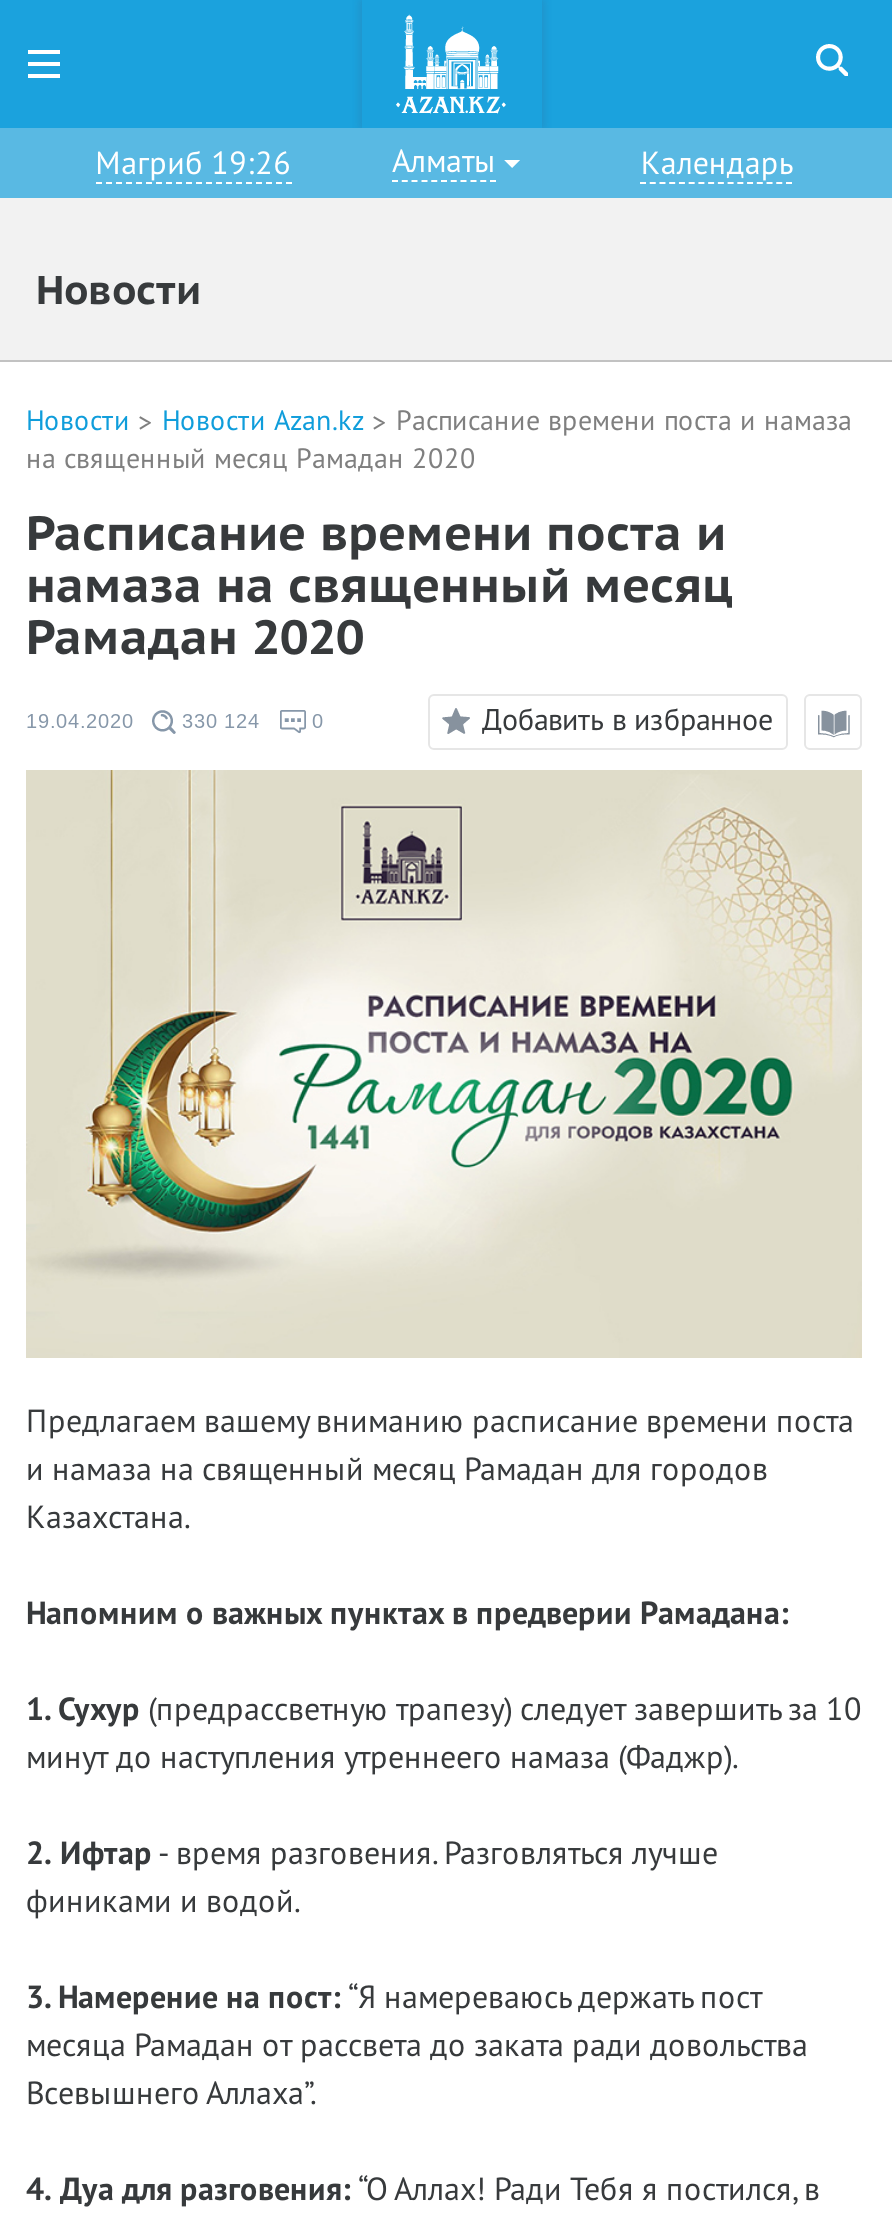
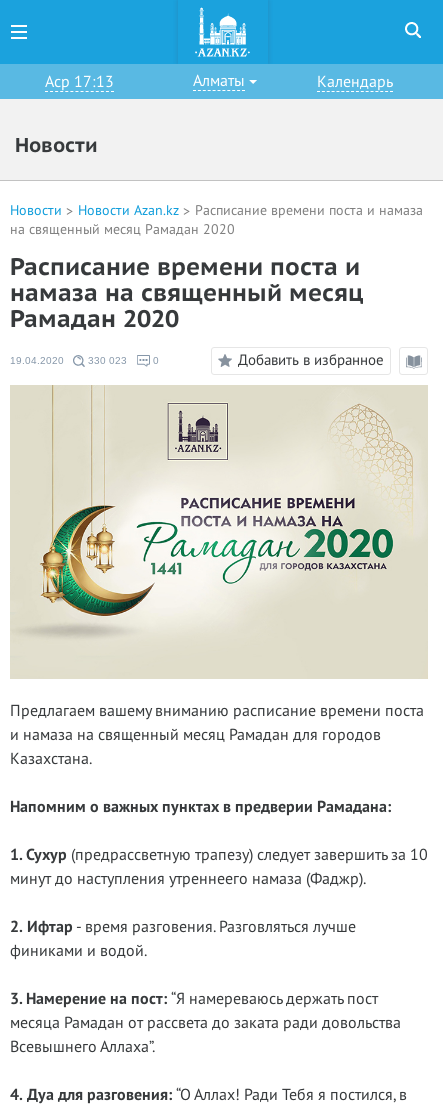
- Магриб 19:26
+ Аср 17:13

- 19.04.2020 330 124
+ 19.04.2020 330 023
